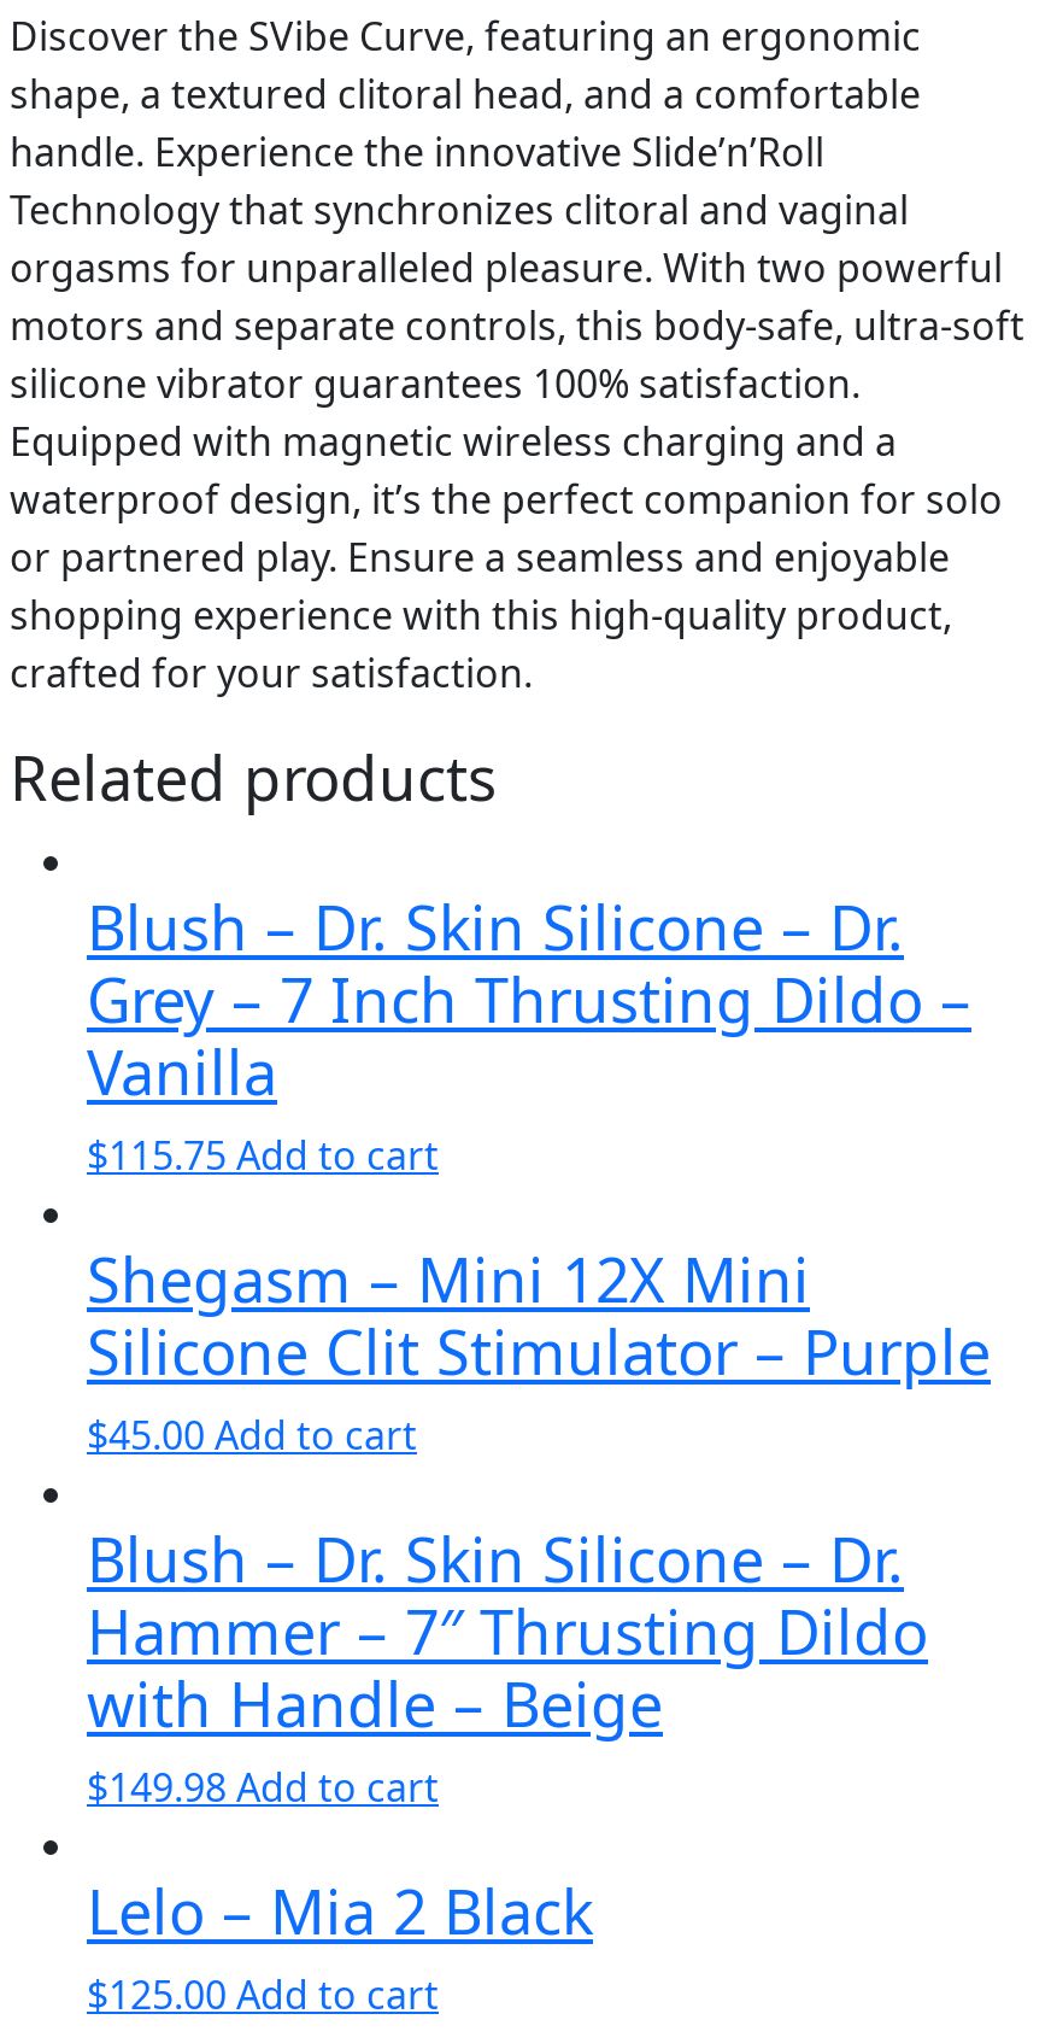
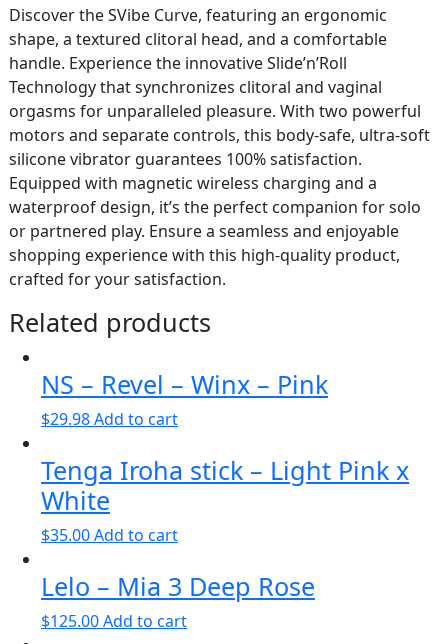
- Blush – Dr. Skin Silicone – Dr.
- Grey – 7 Inch Thrusting Dildo –
- Vanilla
- $115.75 Add to cart
- Shegasm – Mini 12X Mini
- Silicone Clit Stimulator – Purple
- $45.00 Add to cart
- Blush – Dr. Skin Silicone – Dr.
- Hammer – 7″ Thrusting Dildo
- with Handle – Beige
- $149.98 Add to cart
- Lelo – Mia 2 Black
+ NS – Revel – Winx – Pink
+ $29.98 Add to cart
+ Tenga Iroha stick – Light Pink x
+ White
+ $35.00 Add to cart
+ Lelo – Mia 3 Deep Rose
